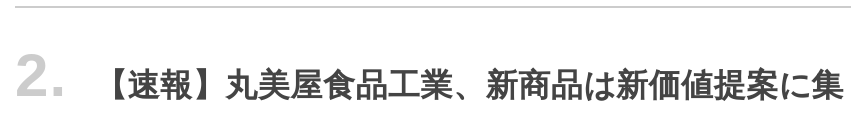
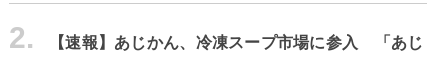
- 【速報】丸美屋食品工業、新商品は新価値提案に集
+ 【速報】あじかん、冷凍スープ市場に参入 「あじ
